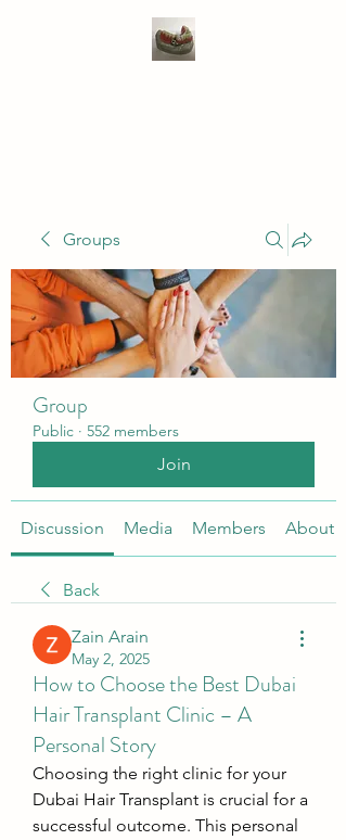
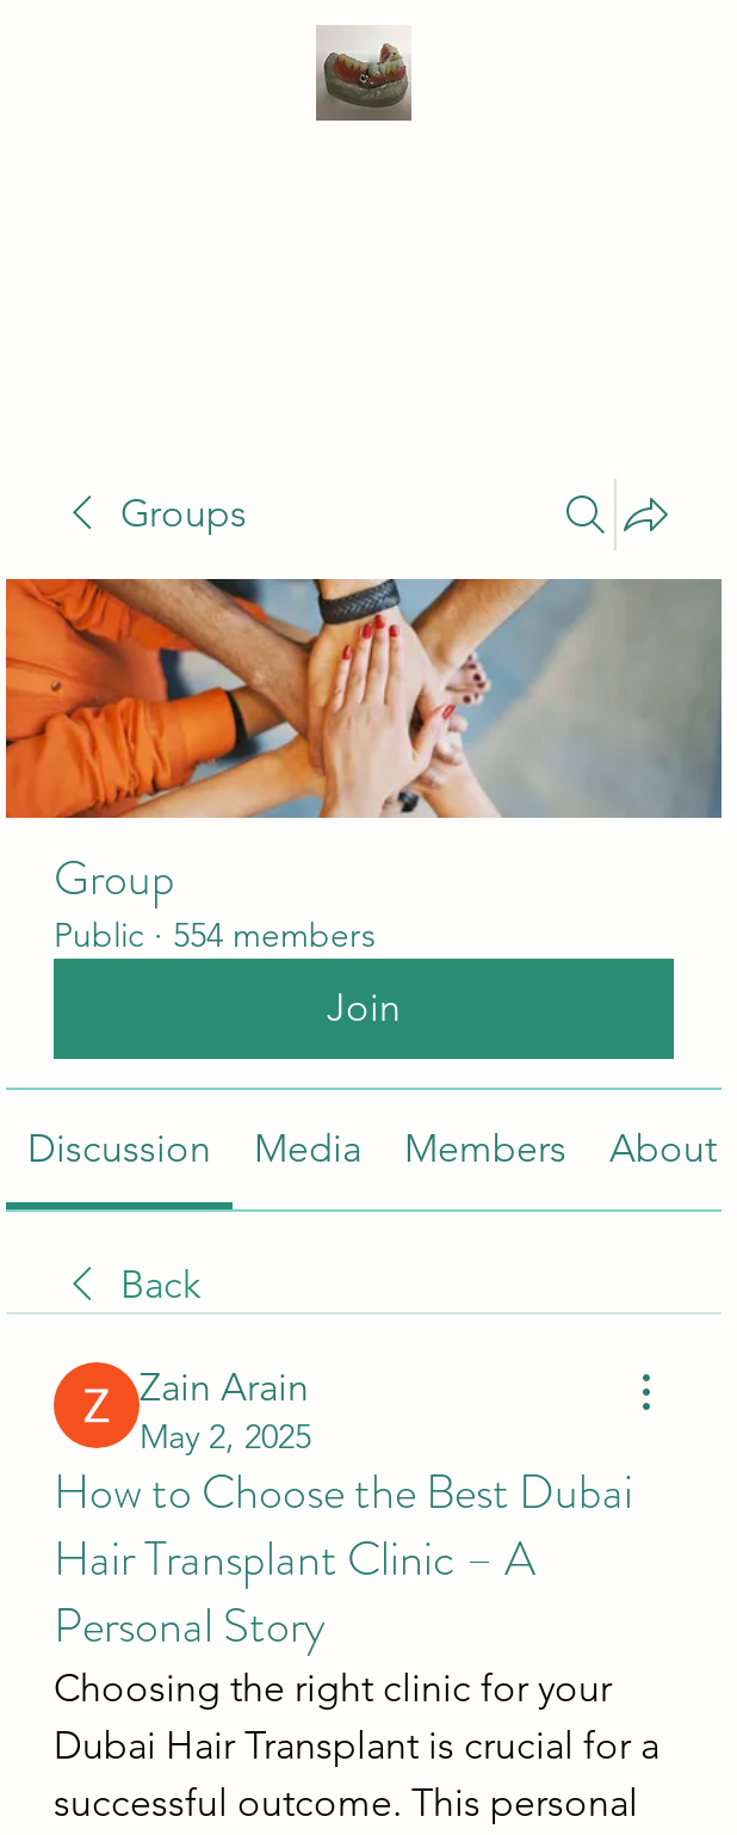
- Public · 552 members
+ Public · 554 members
